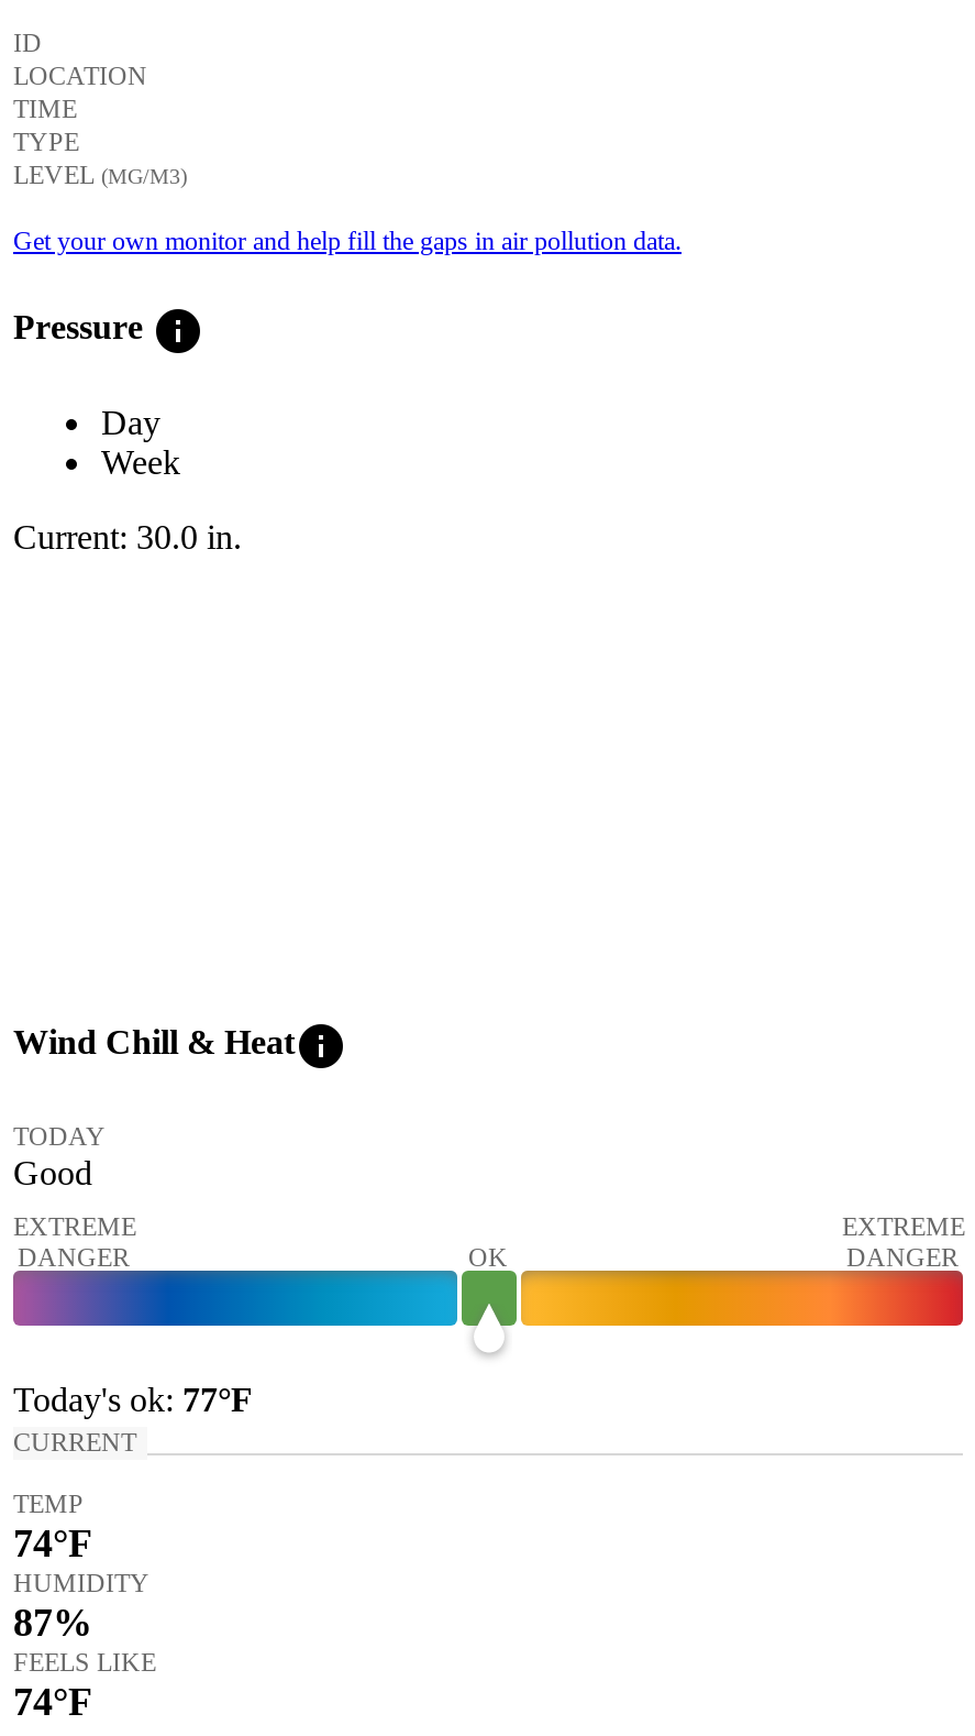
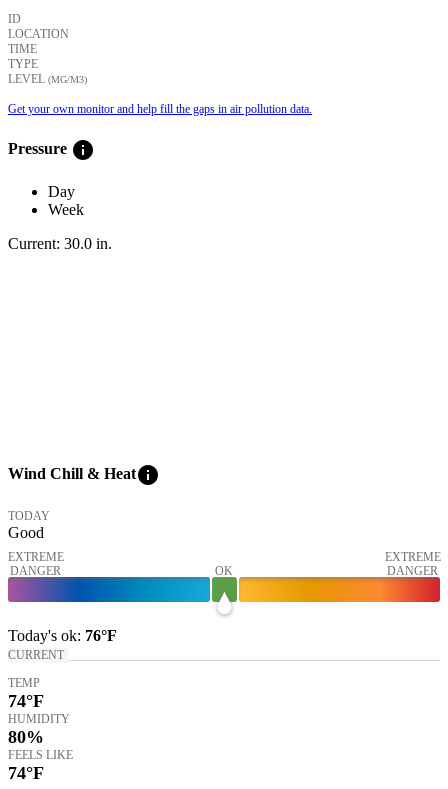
- Today's ok: 77°F
+ Today's ok: 76°F

- 87%
+ 80%
